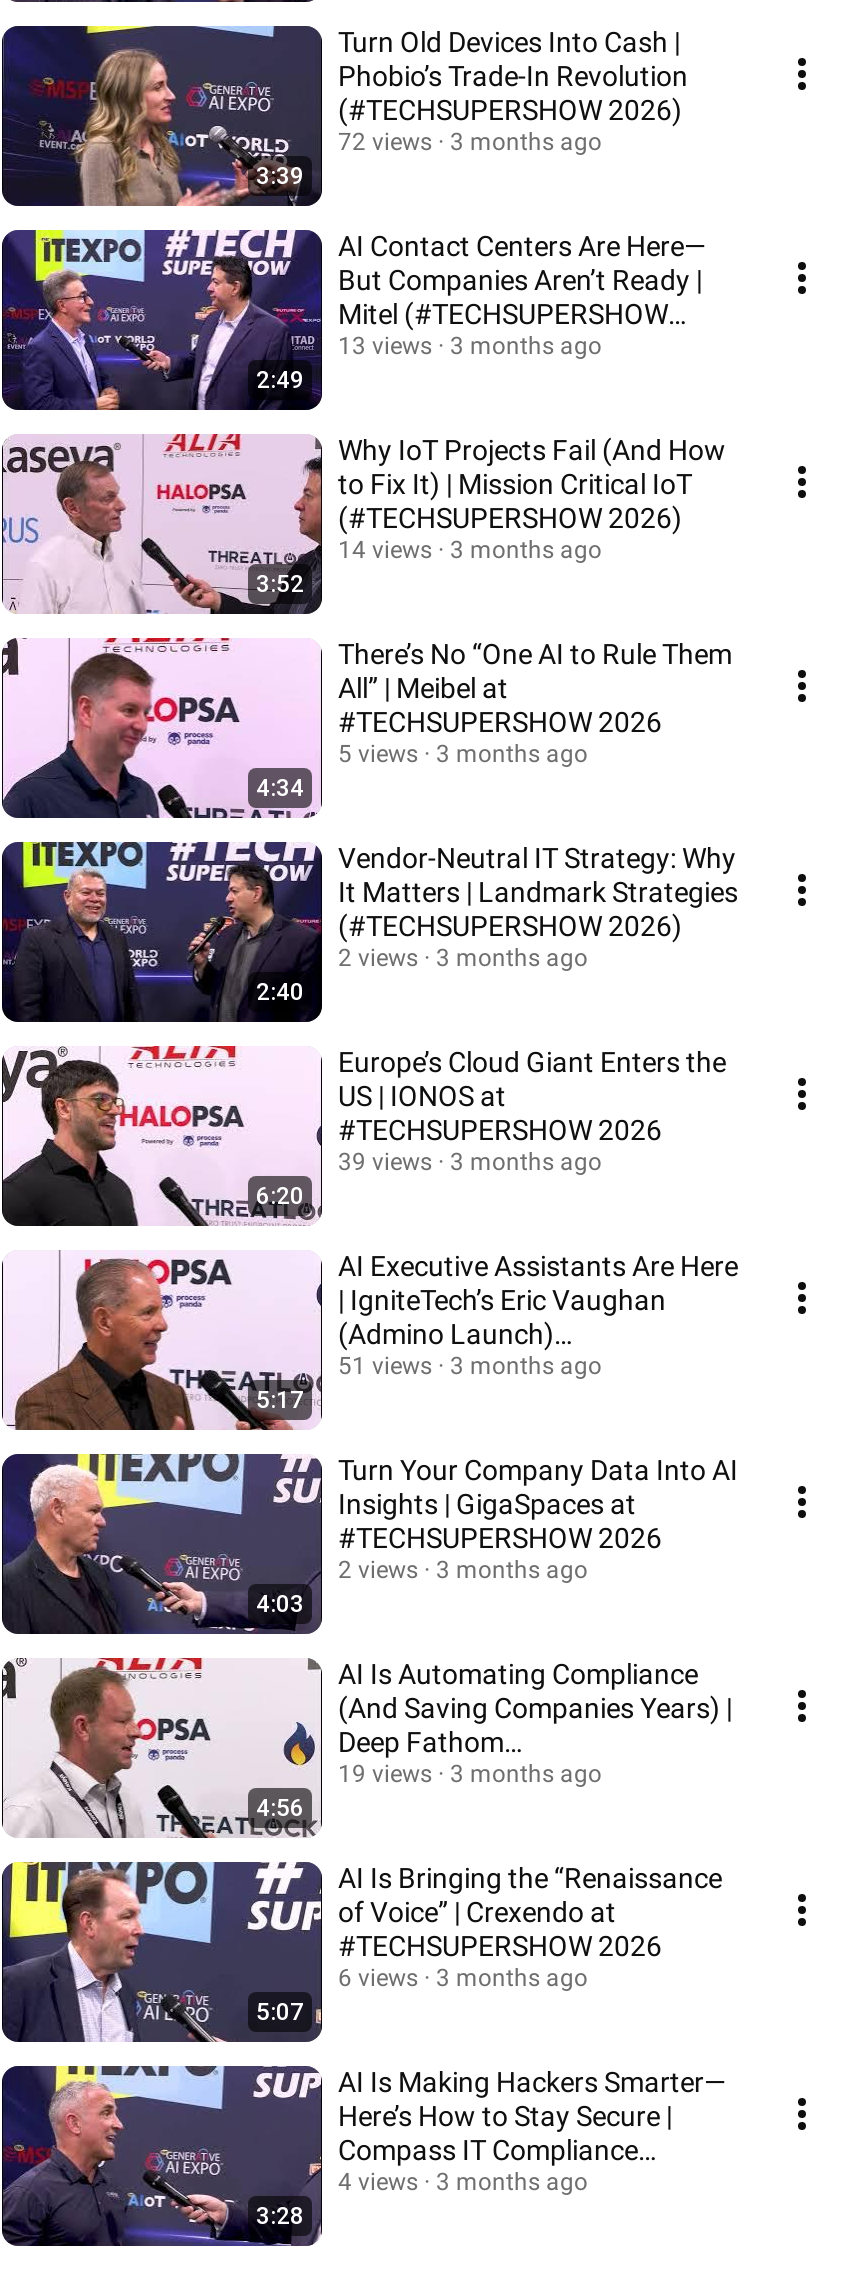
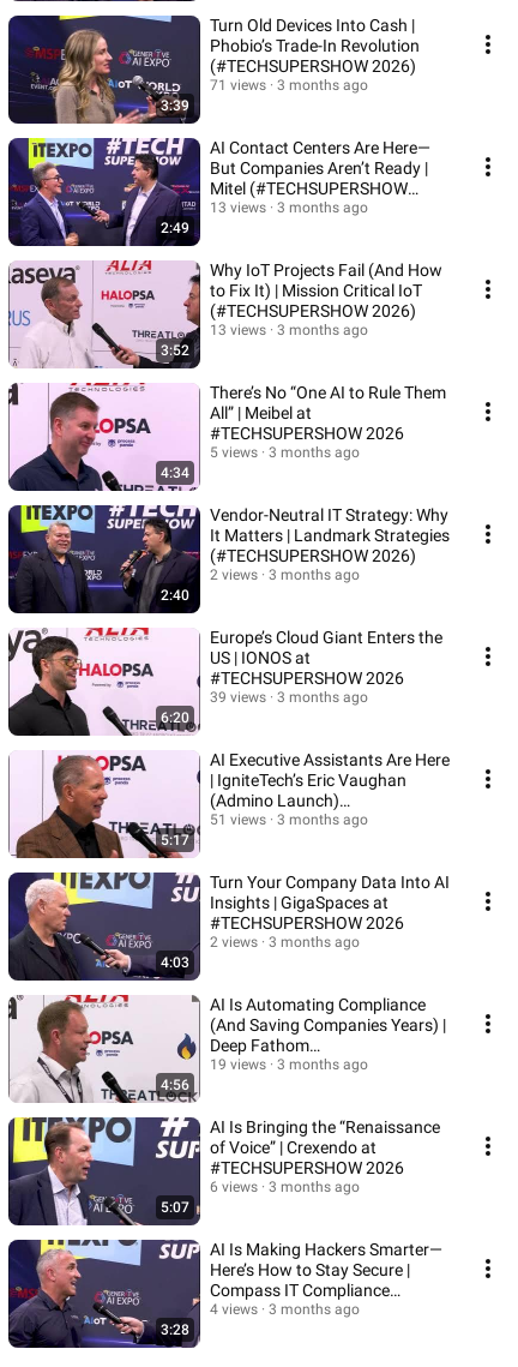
- 72 views 3 months ago
+ 71 views 3 months ago

- 14 views 3 months ago
+ 13 views 3 months ago
